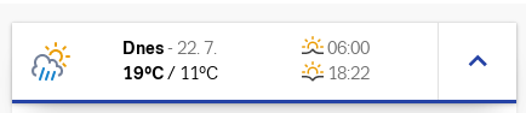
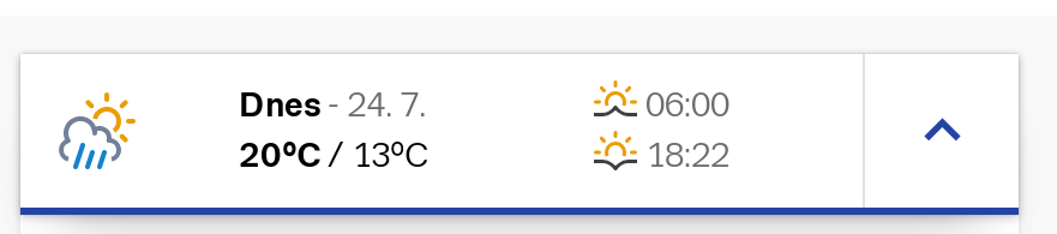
- Dnes - 22. 7.
+ Dnes - 24. 7.

- 19°C / 11°C
+ 20°C / 13°C
